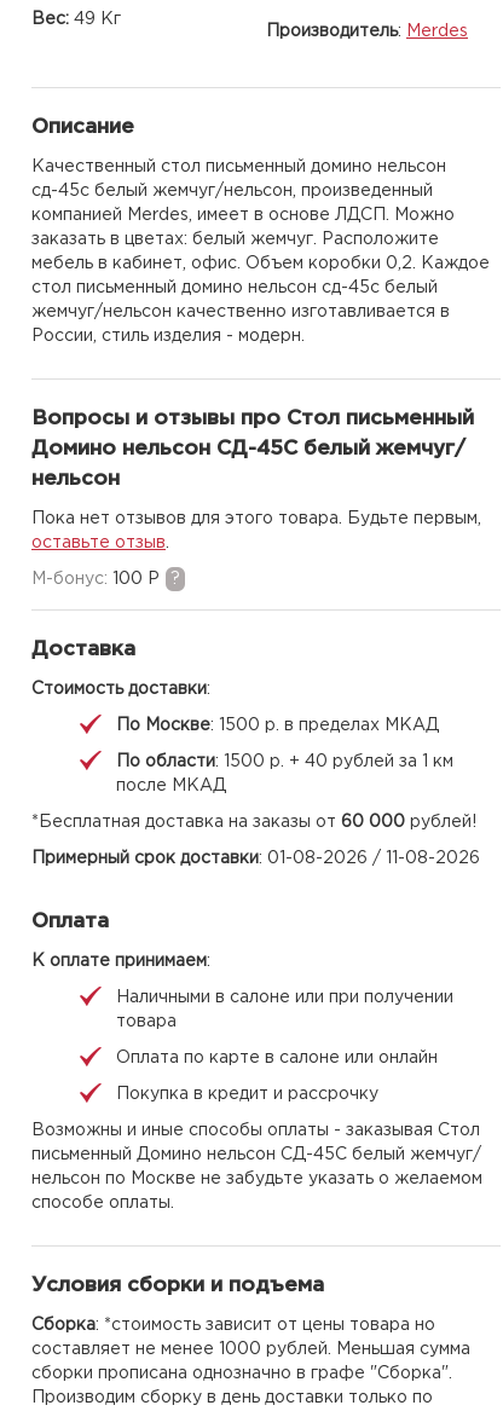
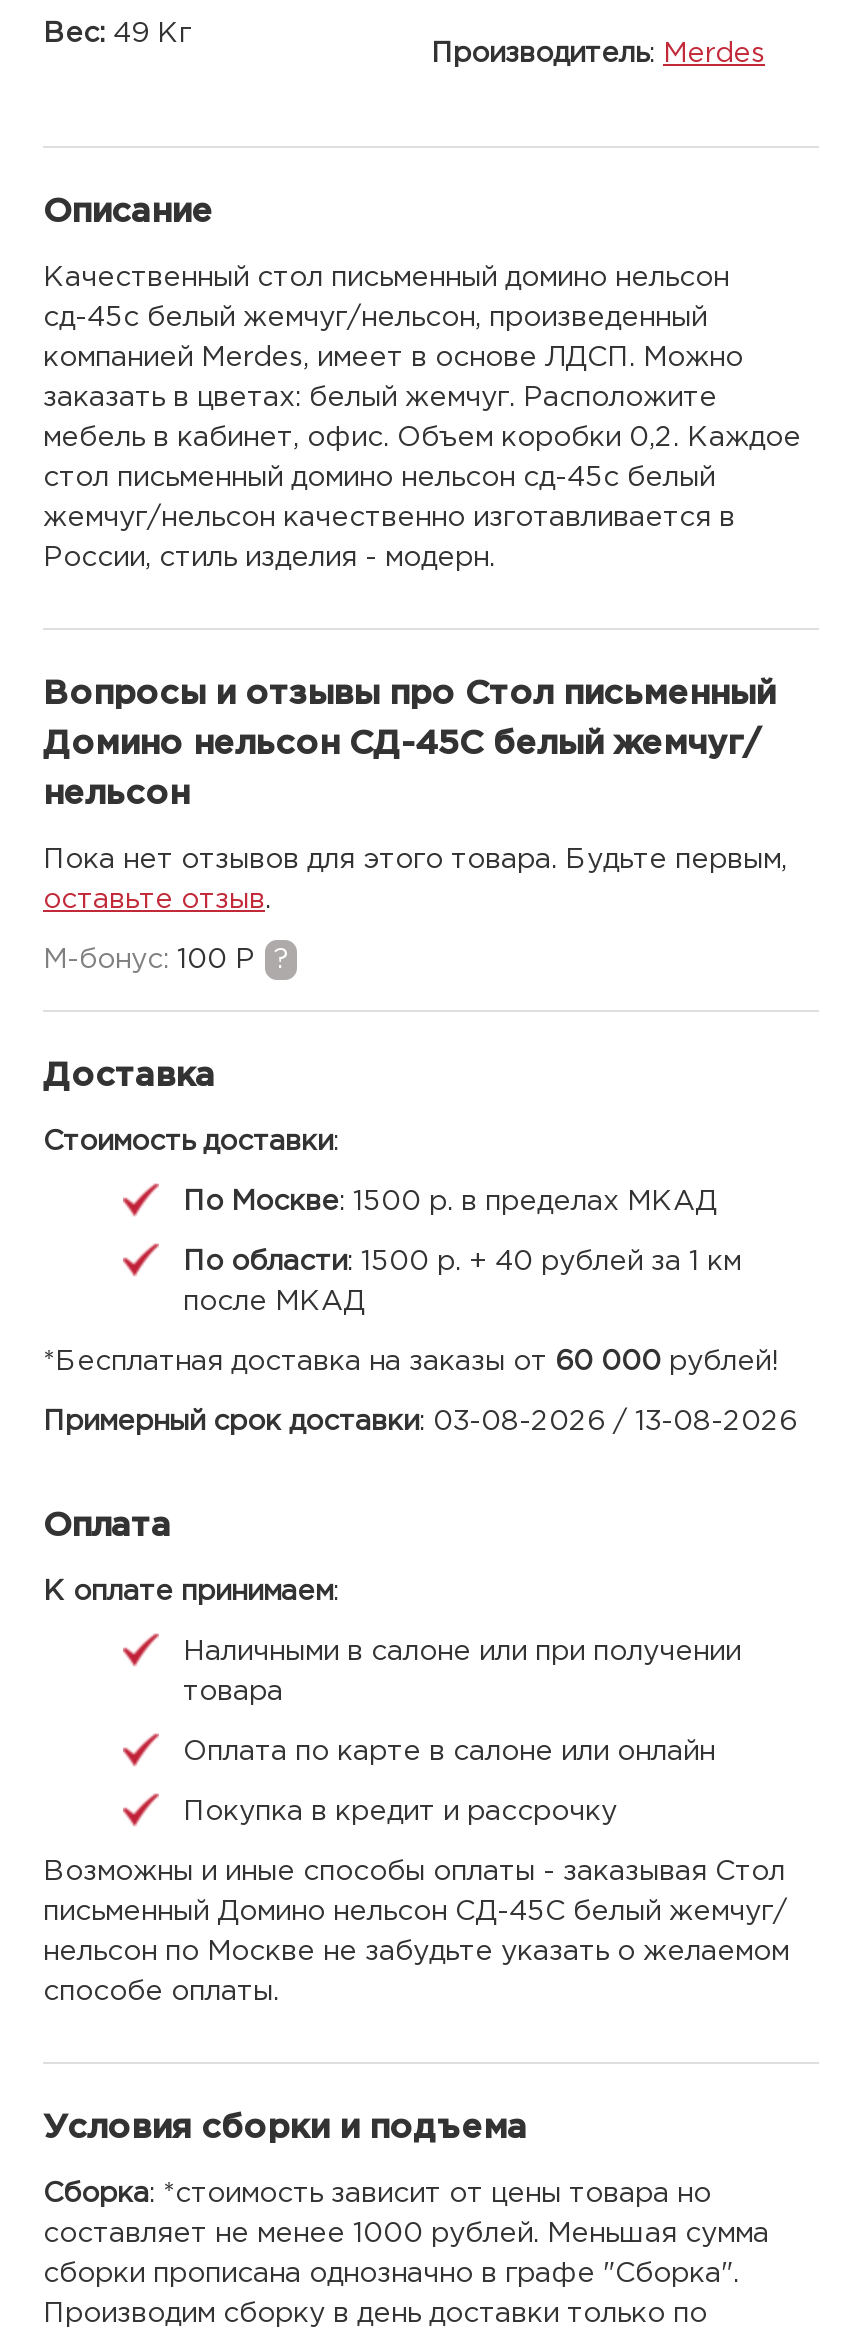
- Примерный срок доставки: 01-08-2026 / 11-08-2026
+ Примерный срок доставки: 03-08-2026 / 13-08-2026
